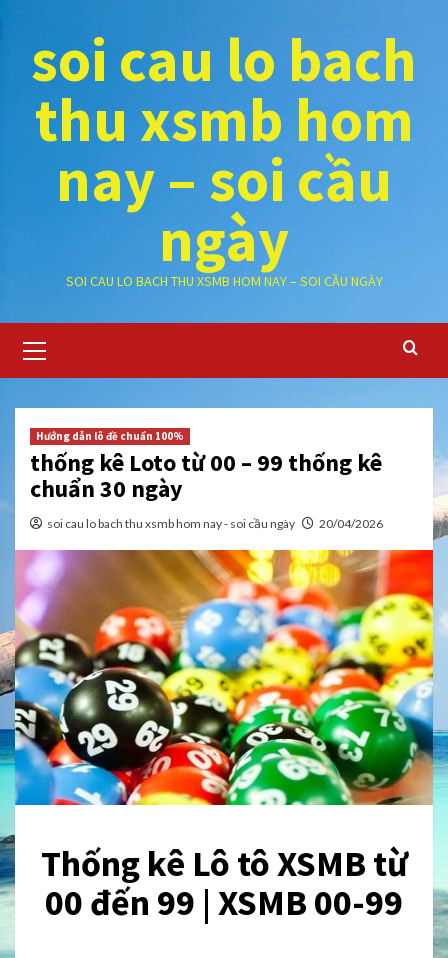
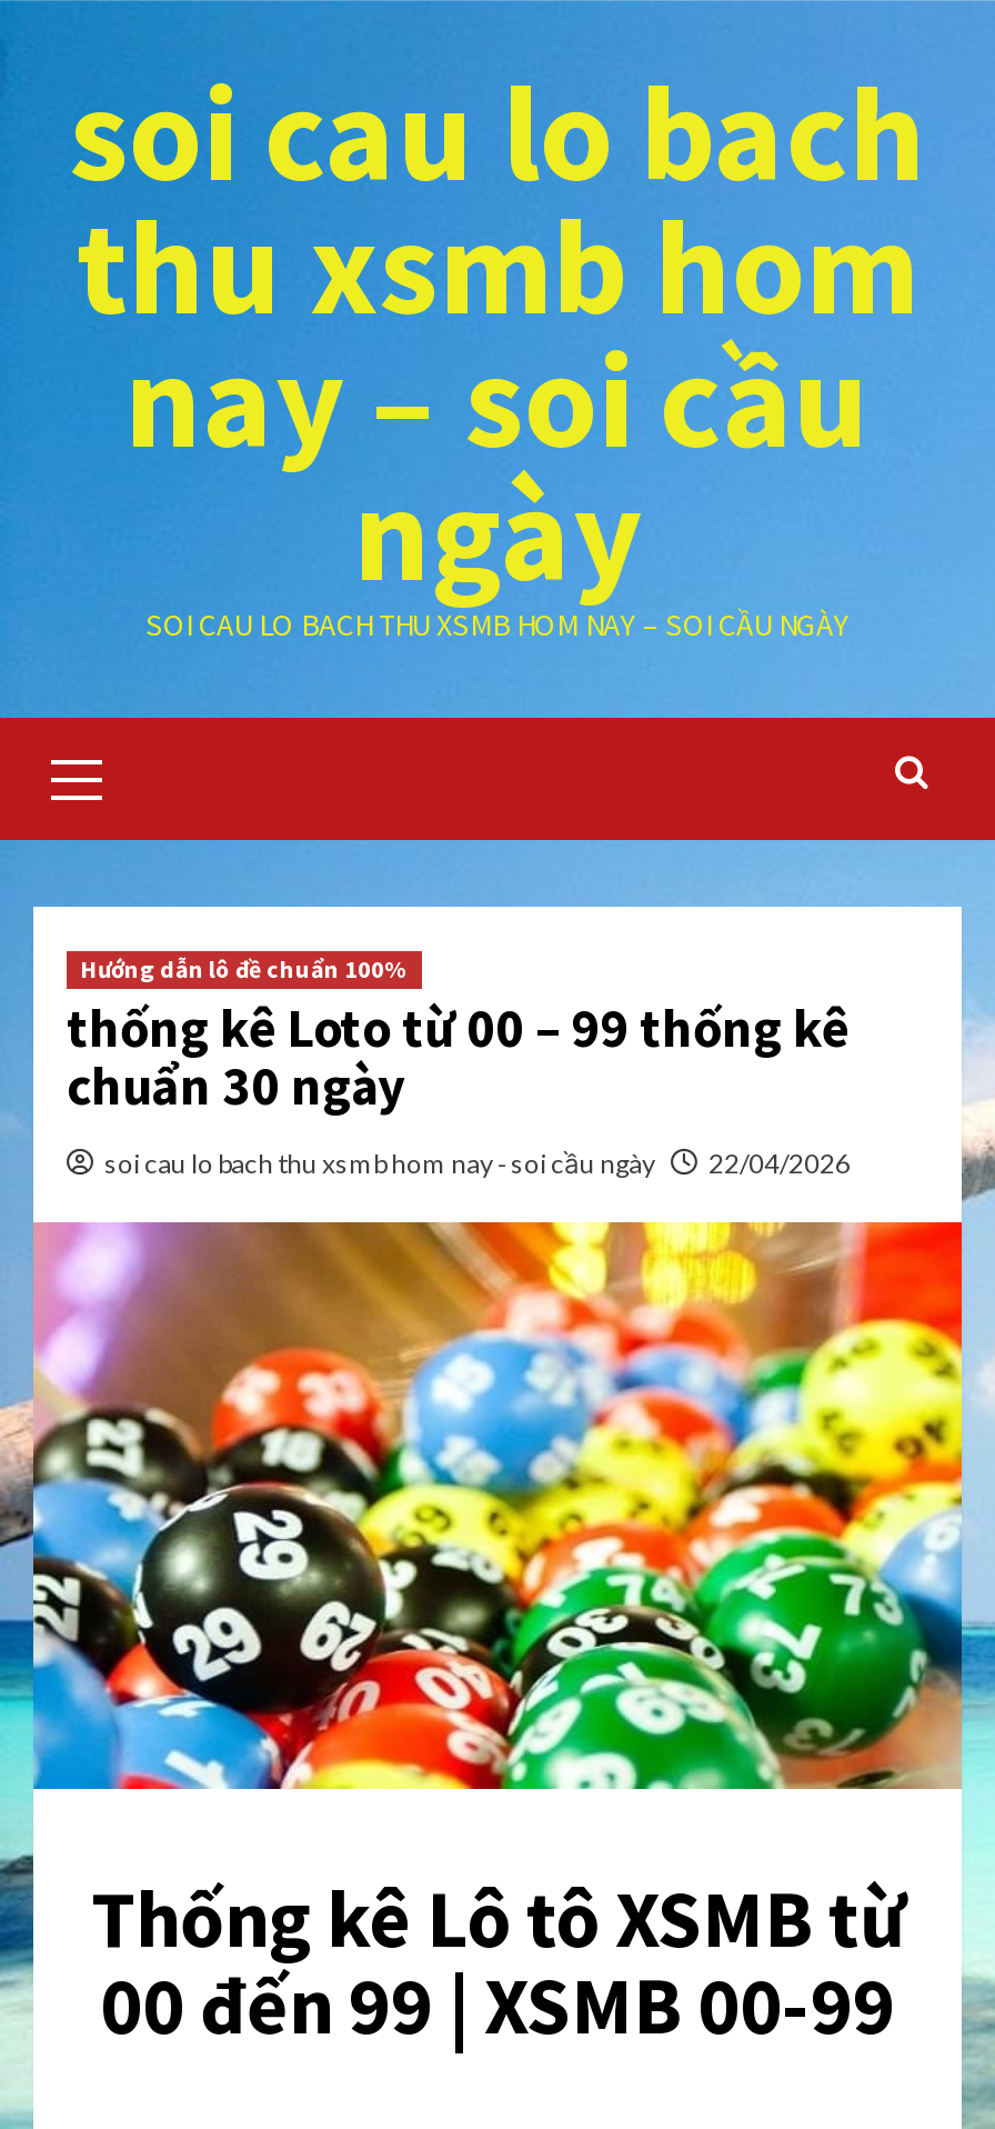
- soi cau lo bach thu xsmb hom nay - soi cầu ngày 20/04/2026
+ soi cau lo bach thu xsmb hom nay - soi cầu ngày 22/04/2026
